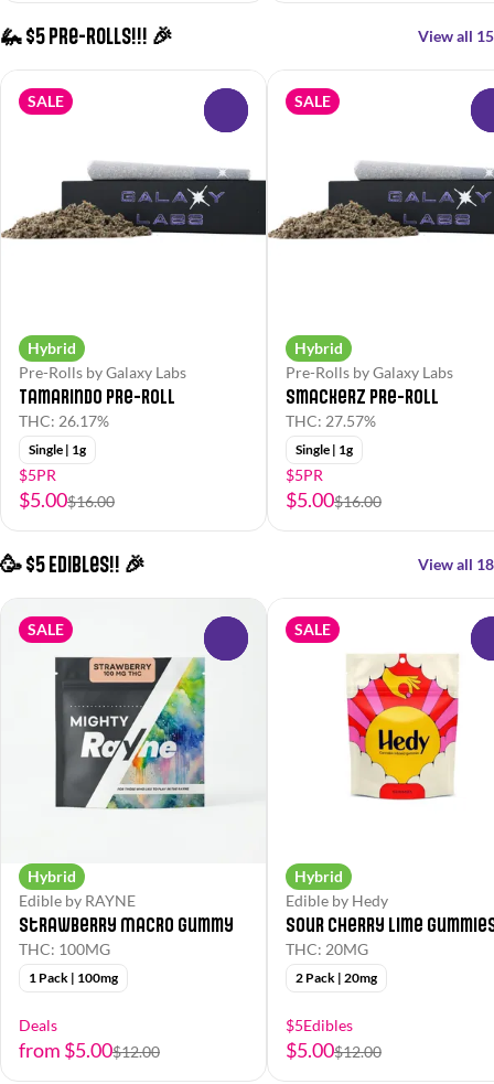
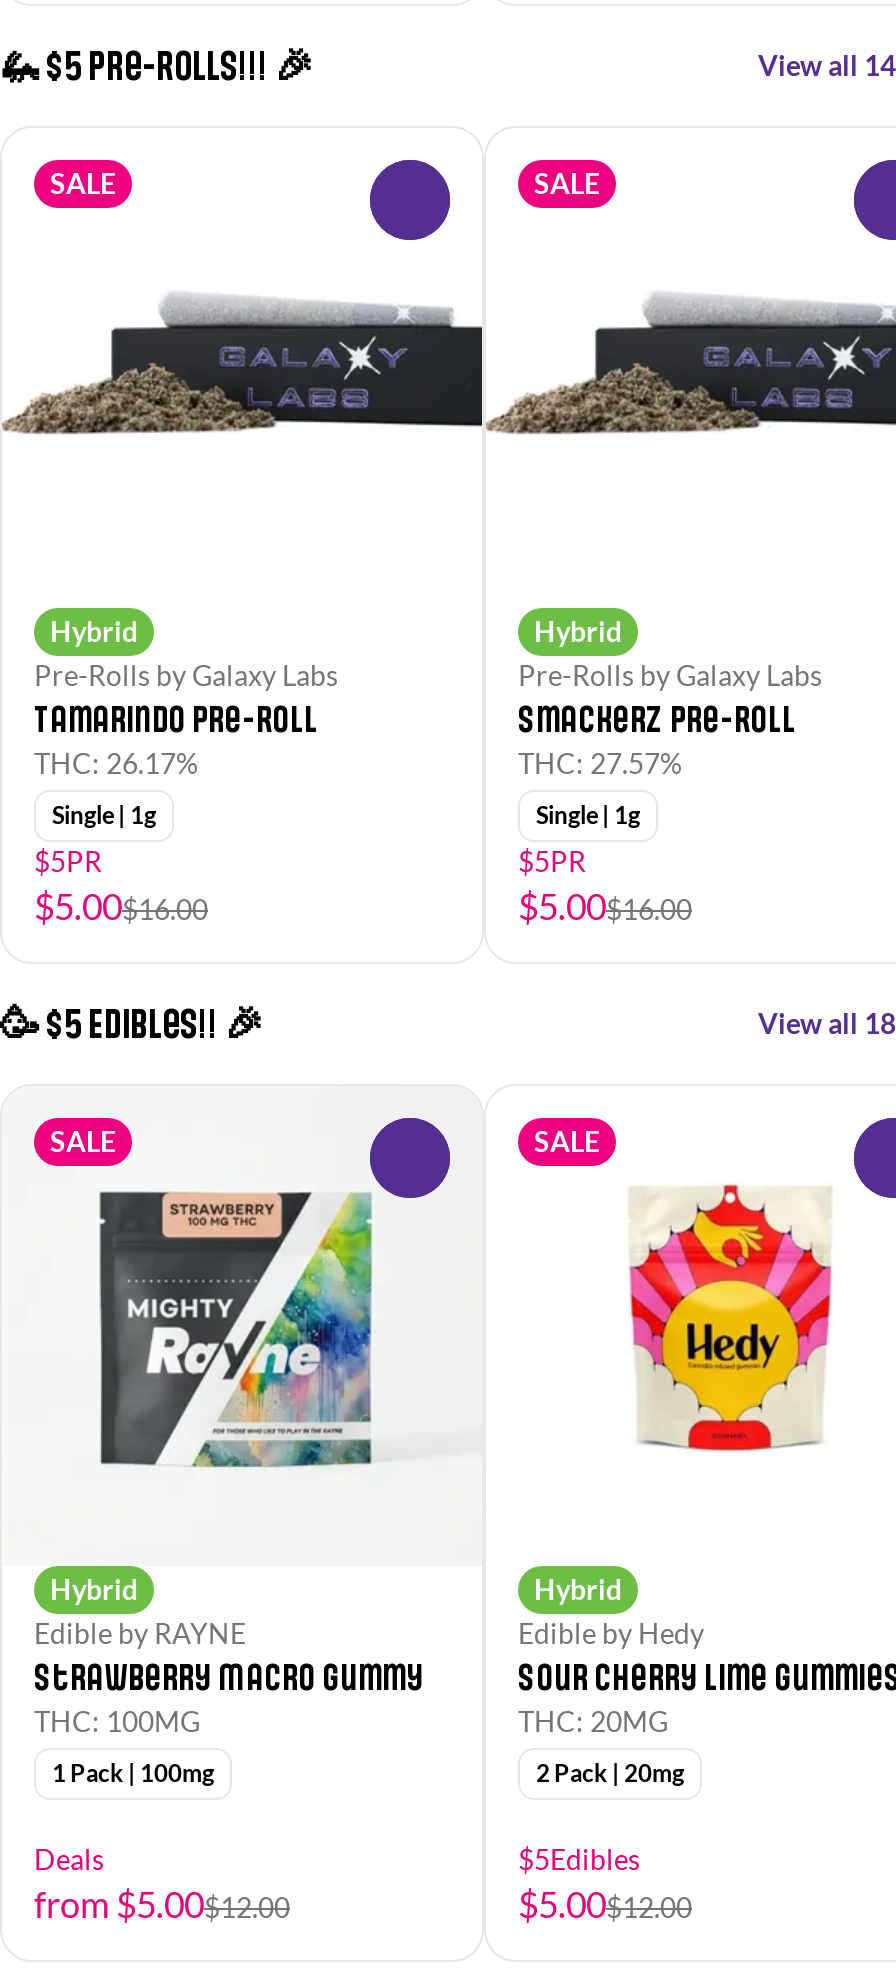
- View all 15
+ View all 14
